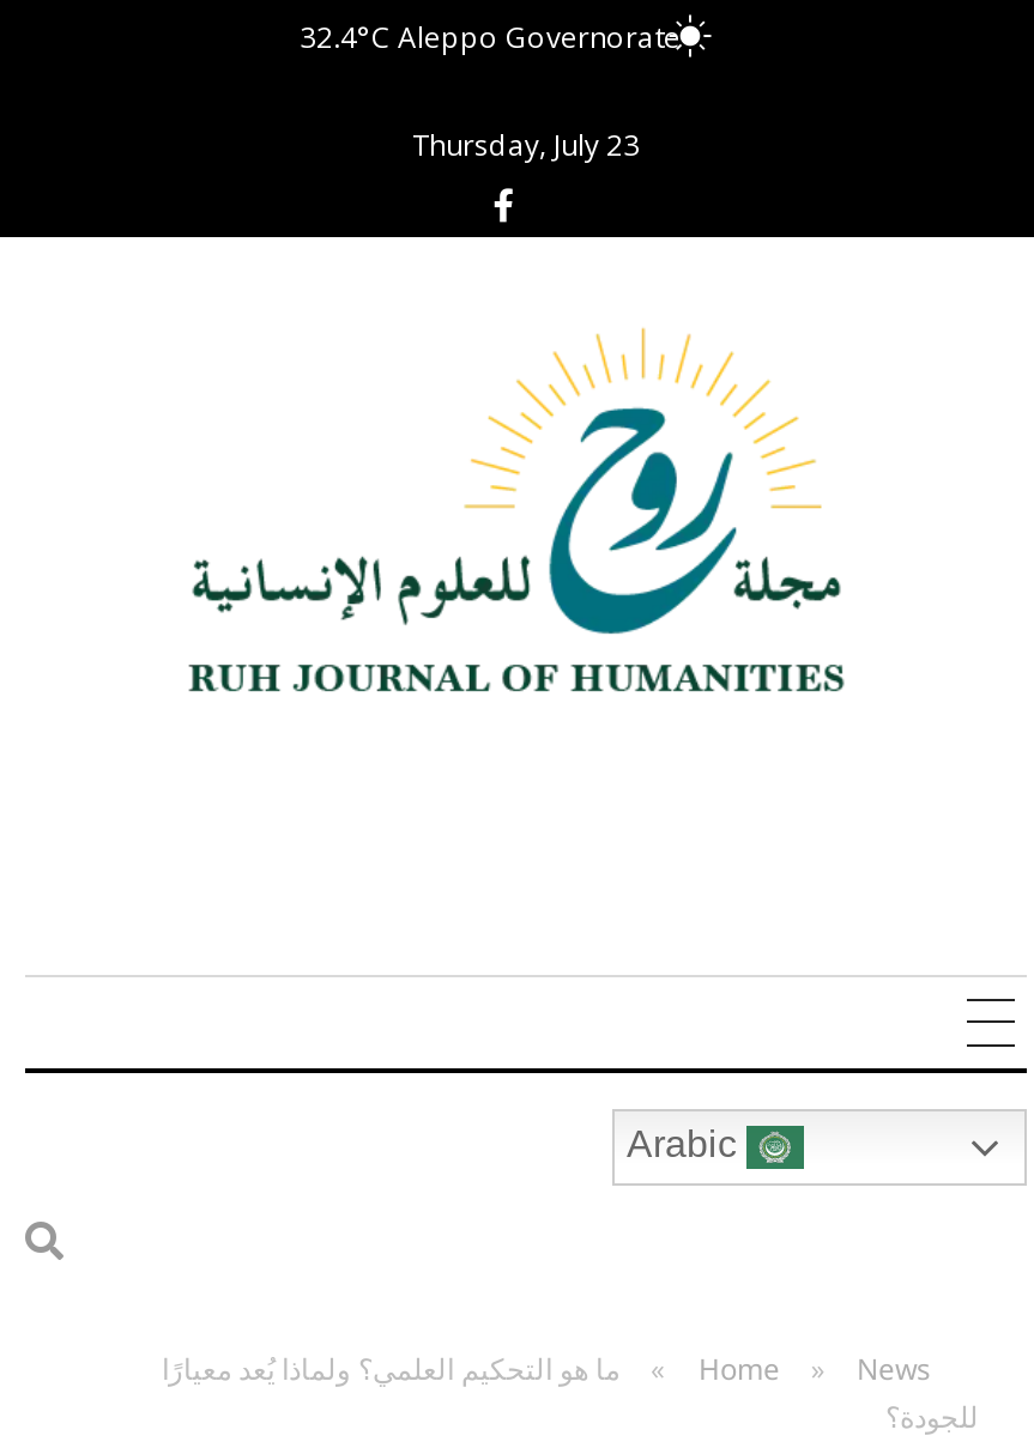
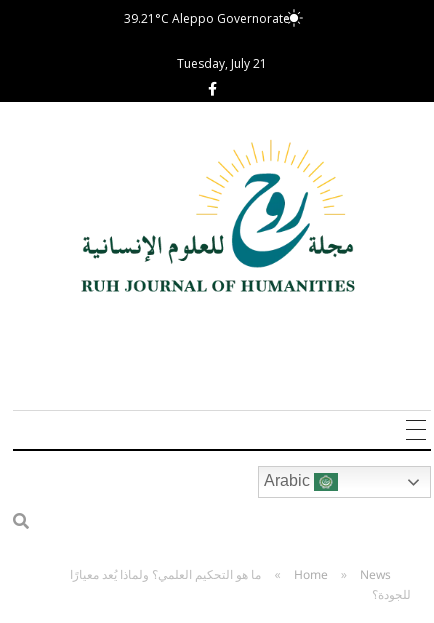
- 32.4°C Aleppo Governorate
+ 39.21°C Aleppo Governorate

- Thursday, July 23
+ Tuesday, July 21
